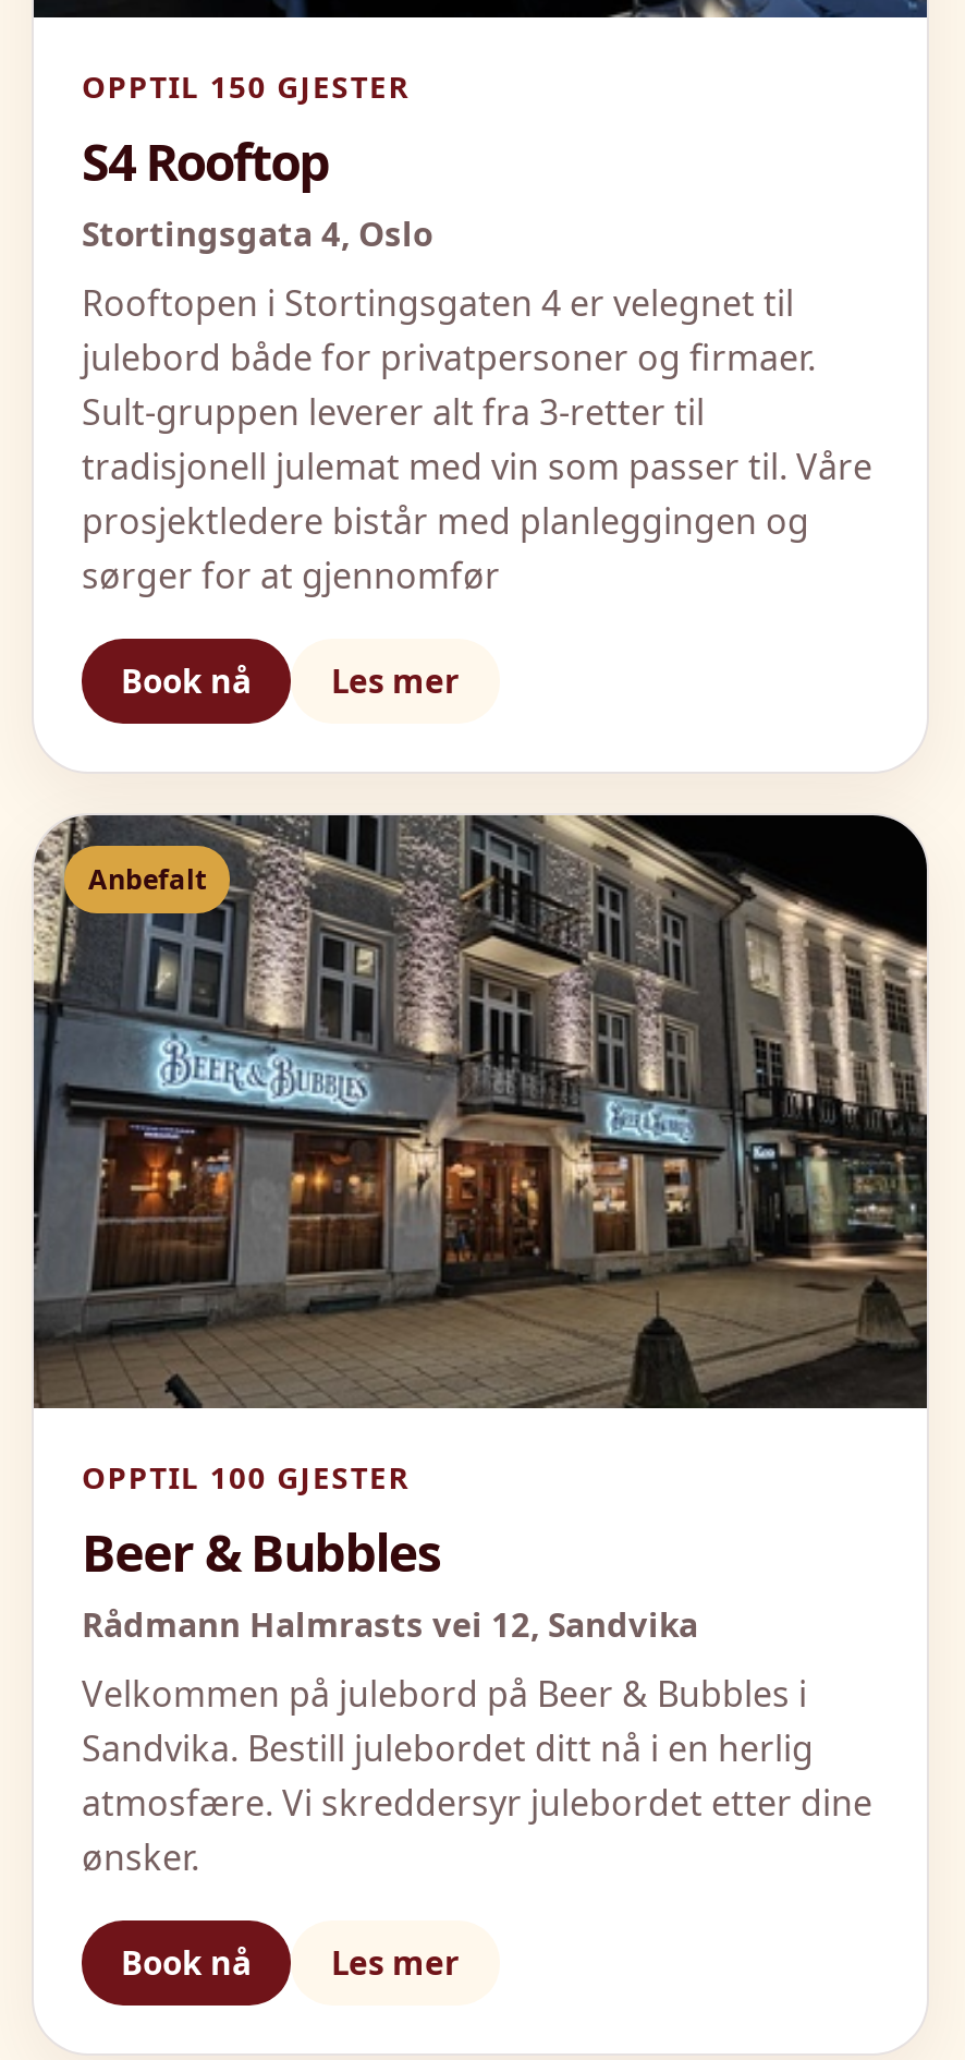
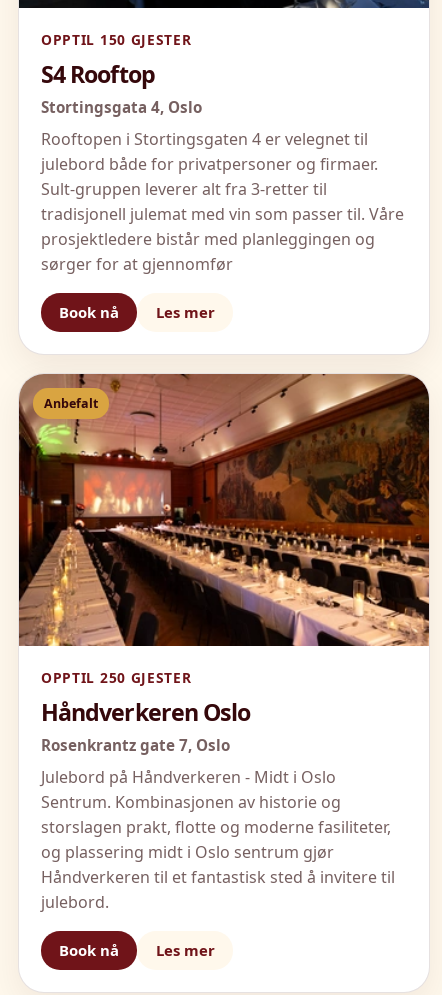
- [image]
- OPPTIL 100 GJESTER
- Beer & Bubbles
- Rådmann Halmrasts vei 12, Sandvika
+ [image]
+ OPPTIL 250 GJESTER
+ Håndverkeren Oslo
+ Rosenkrantz gate 7, Oslo

- Velkommen på julebord på Beer & Bubbles i
- Sandvika. Bestill julebordet ditt nå i en herlig
- atmosfære. Vi skreddersyr julebordet etter dine
- ønsker.
+ Julebord på Håndverkeren - Midt i Oslo
+ Sentrum. Kombinasjonen av historie og
+ storslagen prakt, flotte og moderne fasiliteter,
+ og plassering midt i Oslo sentrum gjør
+ Håndverkeren til et fantastisk sted å invitere til
+ julebord.
